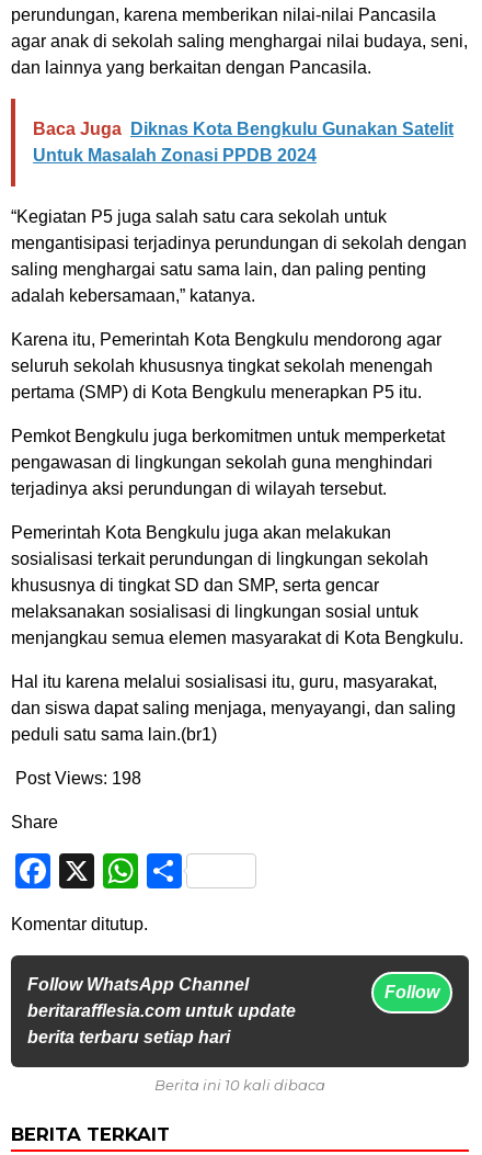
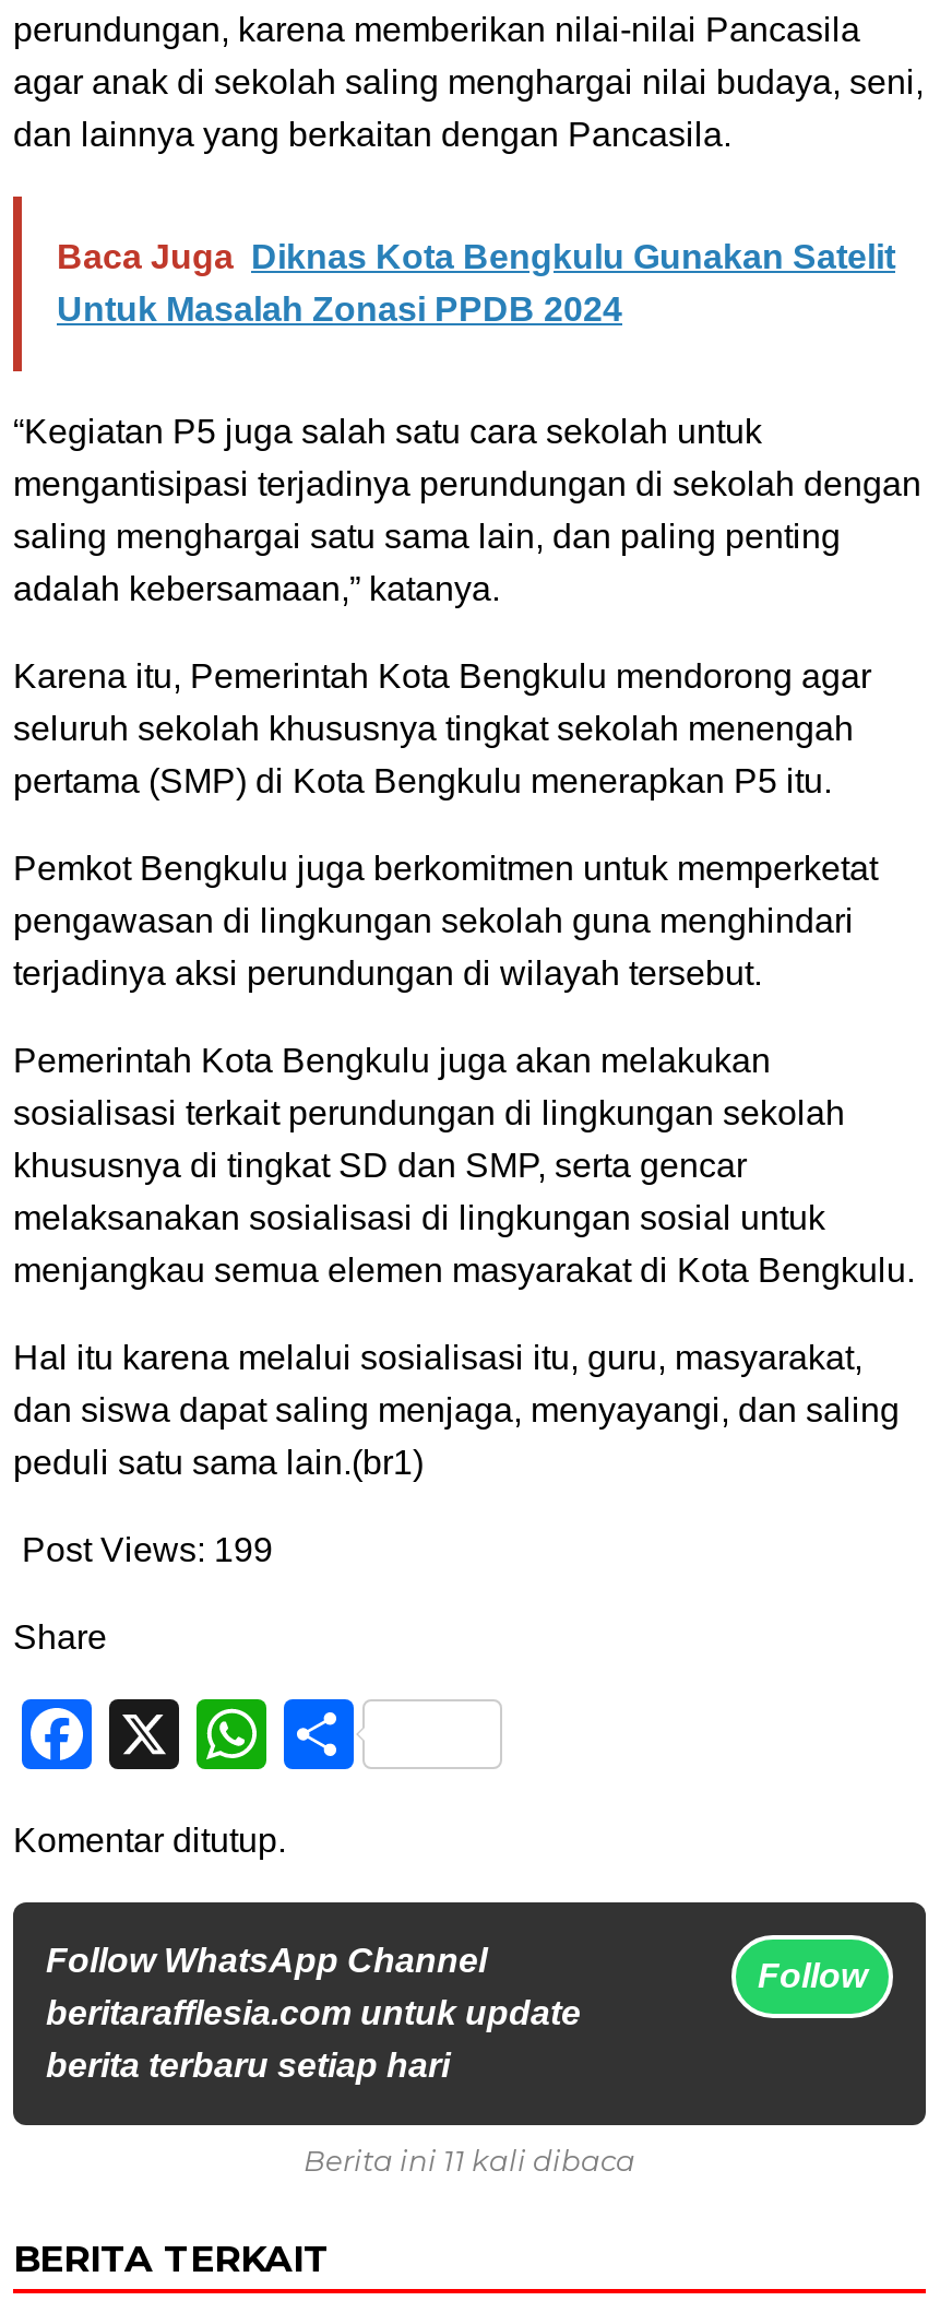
- Post Views: 198
+ Post Views: 199

- Berita ini 10 kali dibaca
+ Berita ini 11 kali dibaca
